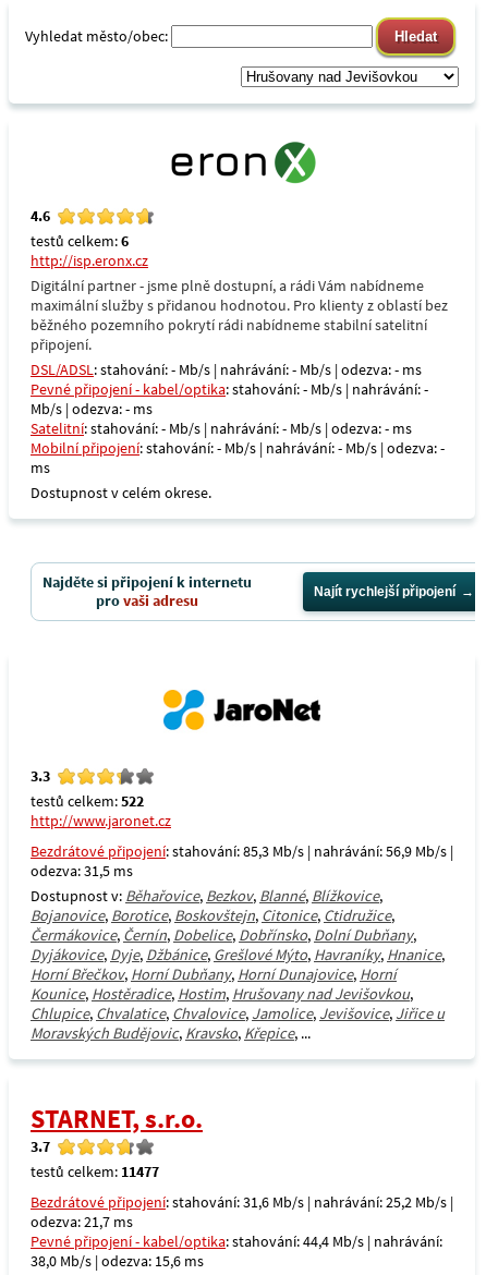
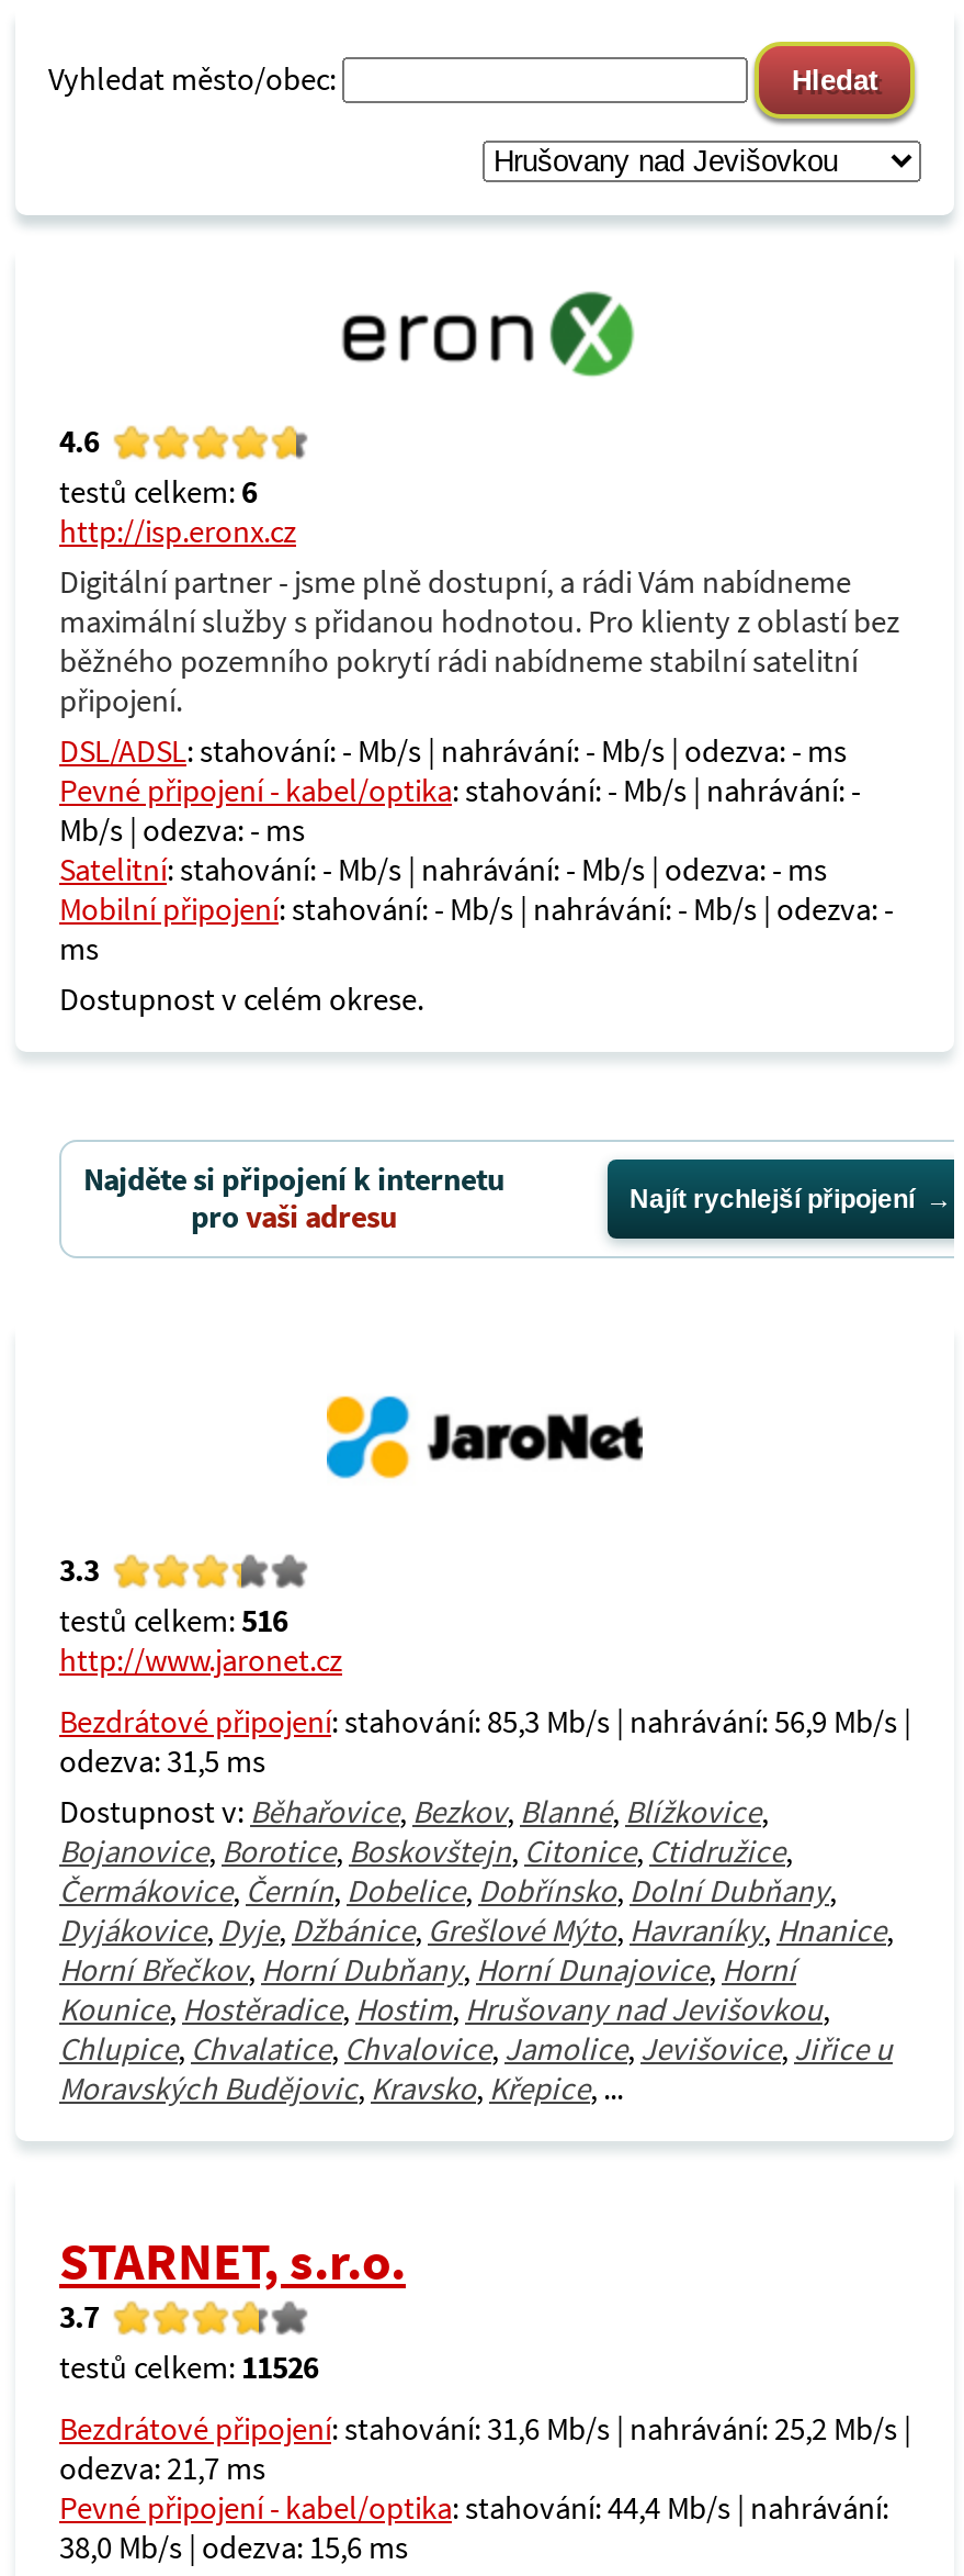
- testů celkem: 522
+ testů celkem: 516

- testů celkem: 11477
+ testů celkem: 11526
